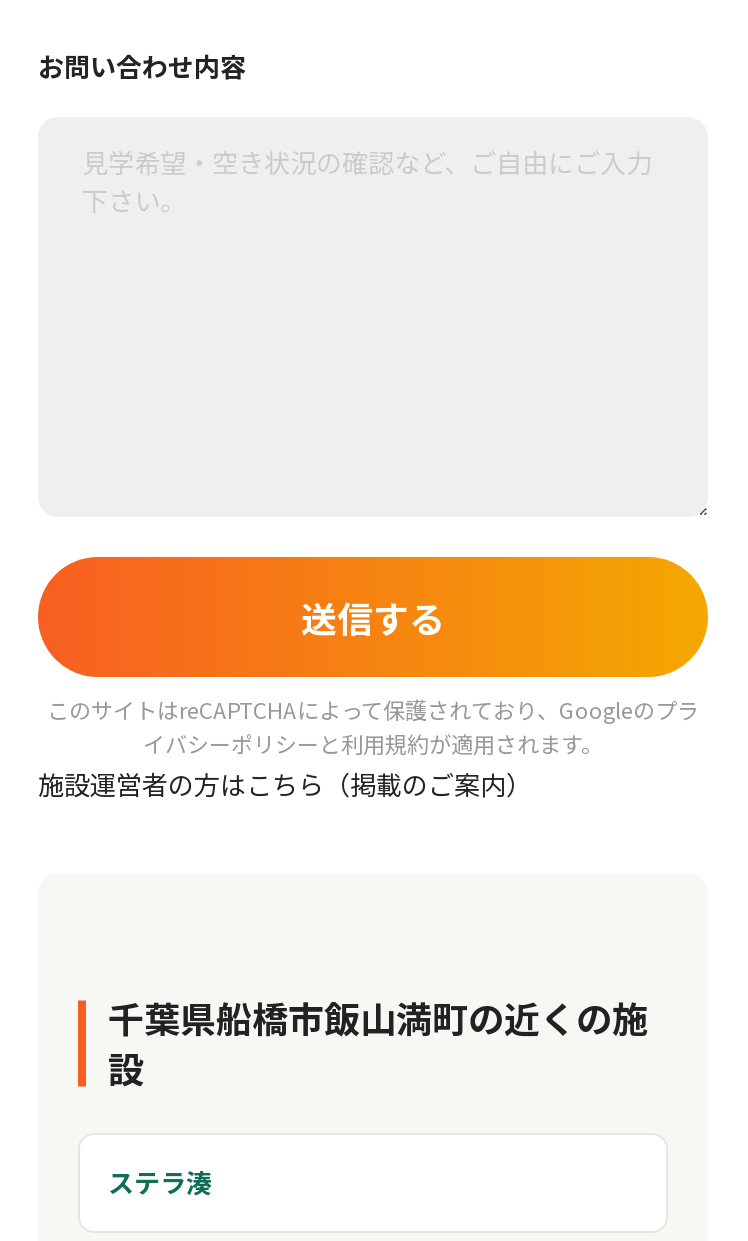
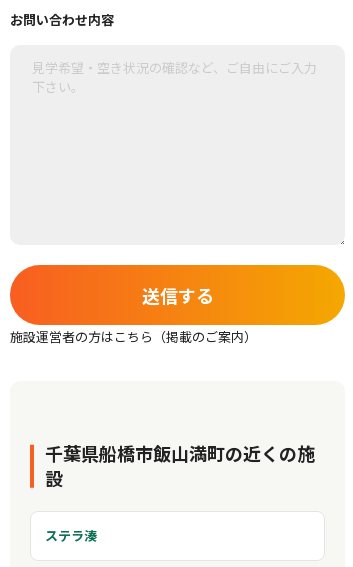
- このサイトはreCAPTCHAによって保護されており、Googleのプラ
- イバシーポリシーと利用規約が適用されます。
